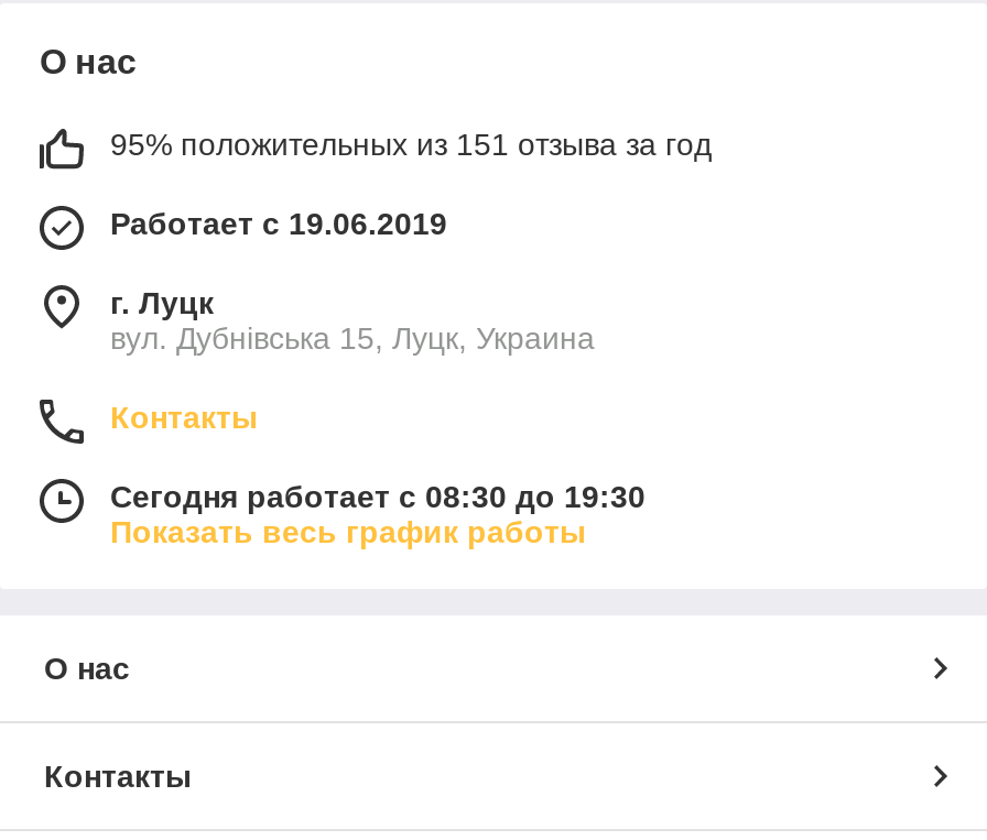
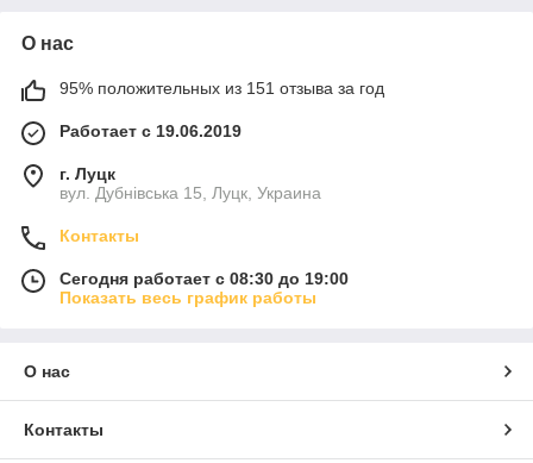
- Сегодня работает с 08:30 до 19:30
+ Сегодня работает с 08:30 до 19:00
